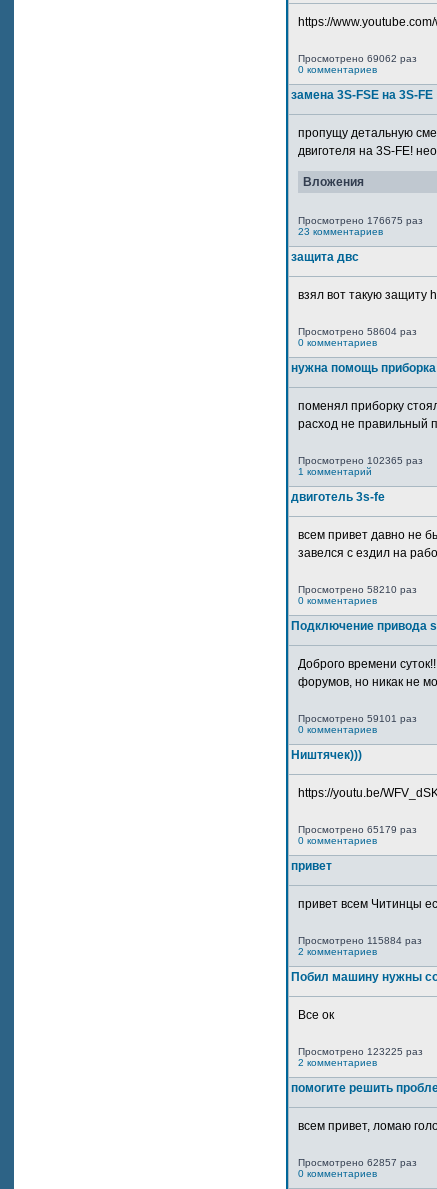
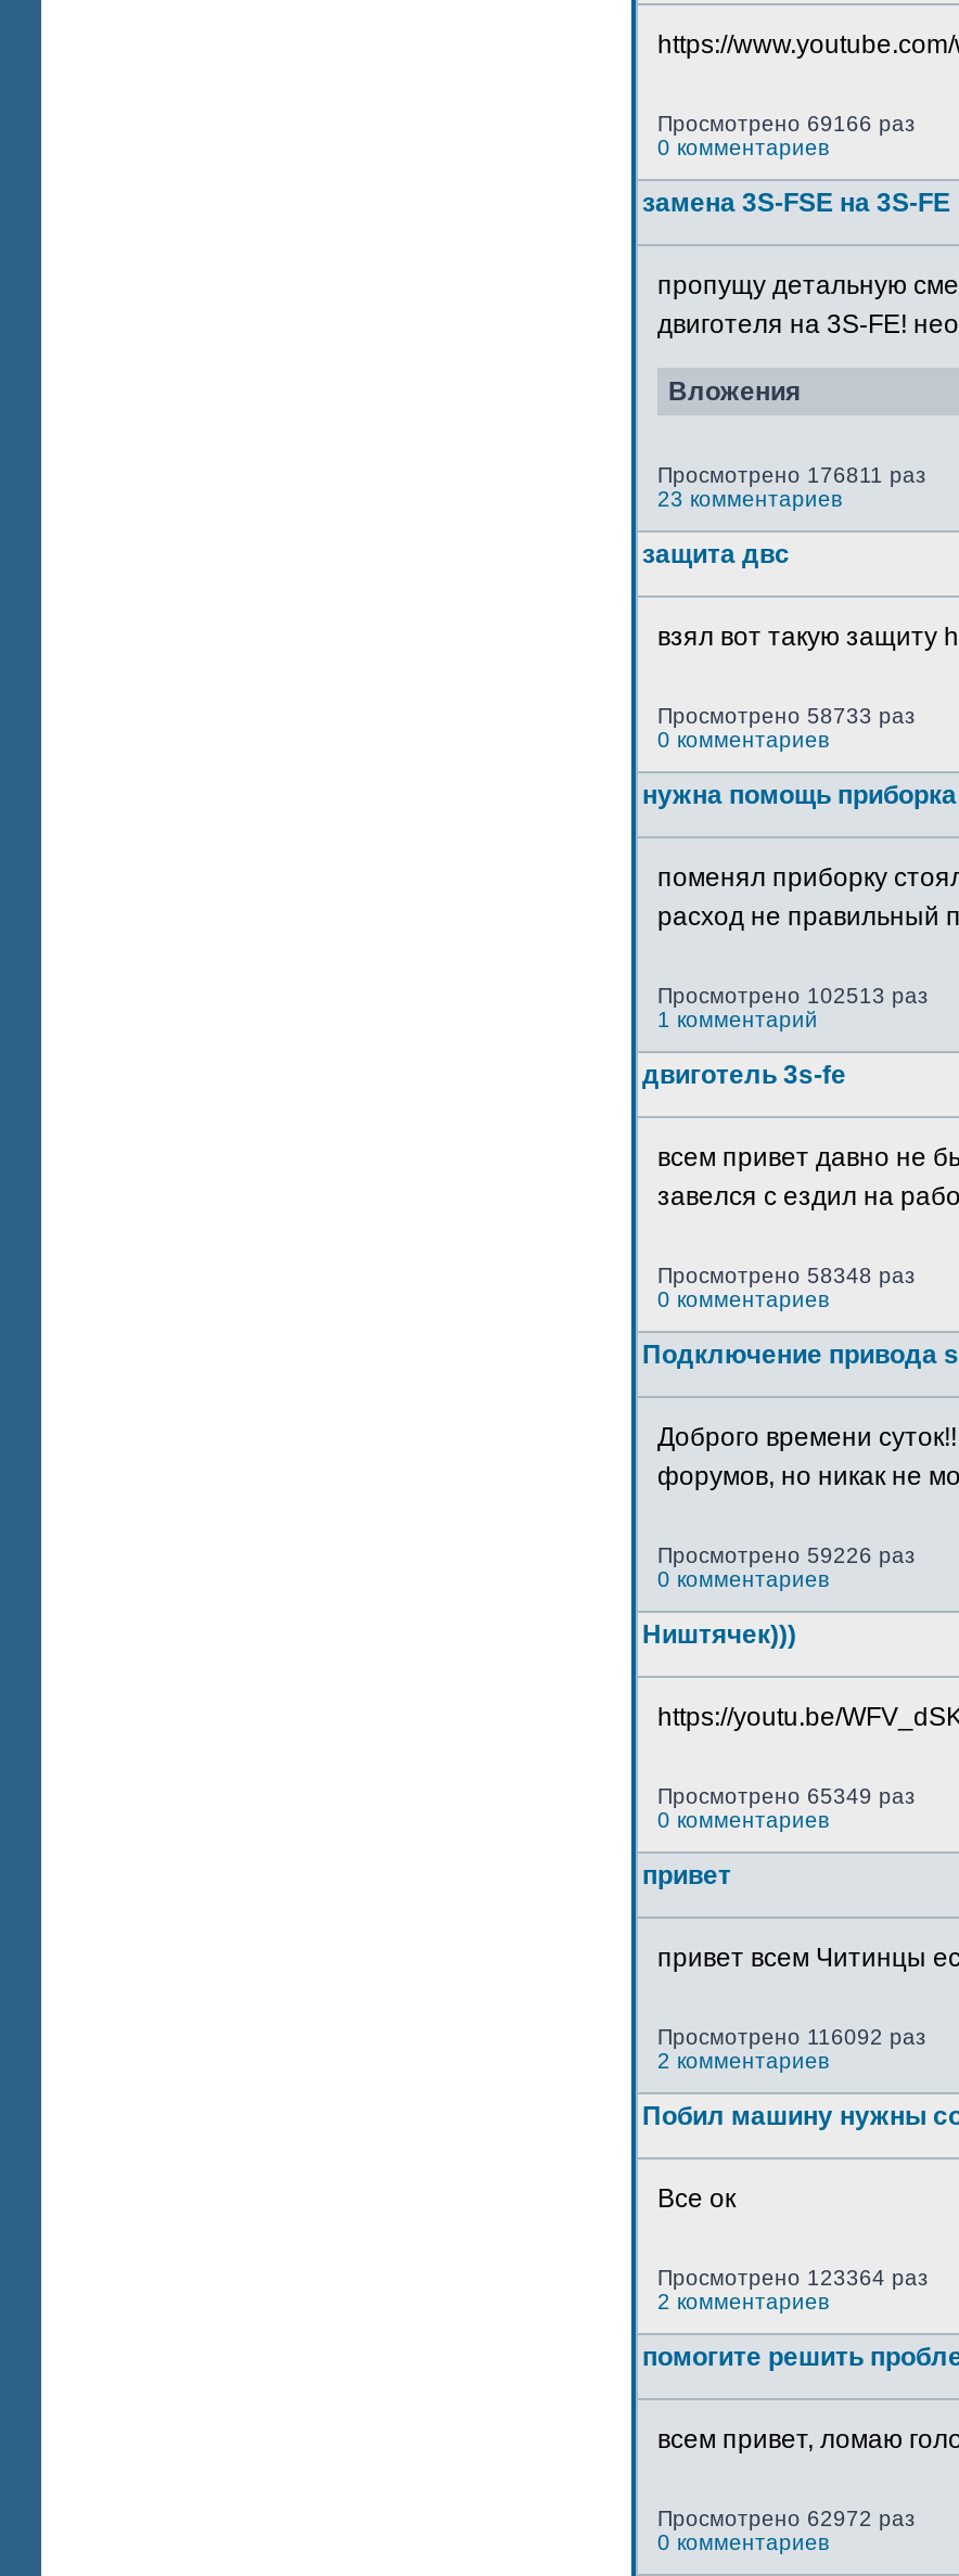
- Просмотрено 69062 раз
+ Просмотрено 69166 раз

- Просмотрено 176675 раз
+ Просмотрено 176811 раз

- Просмотрено 58604 раз
+ Просмотрено 58733 раз

- Просмотрено 102365 раз
+ Просмотрено 102513 раз

- Просмотрено 58210 раз
+ Просмотрено 58348 раз

- Просмотрено 59101 раз
+ Просмотрено 59226 раз

- Просмотрено 65179 раз
+ Просмотрено 65349 раз

- Просмотрено 115884 раз
+ Просмотрено 116092 раз

- Просмотрено 123225 раз
+ Просмотрено 123364 раз

- Просмотрено 62857 раз
+ Просмотрено 62972 раз
